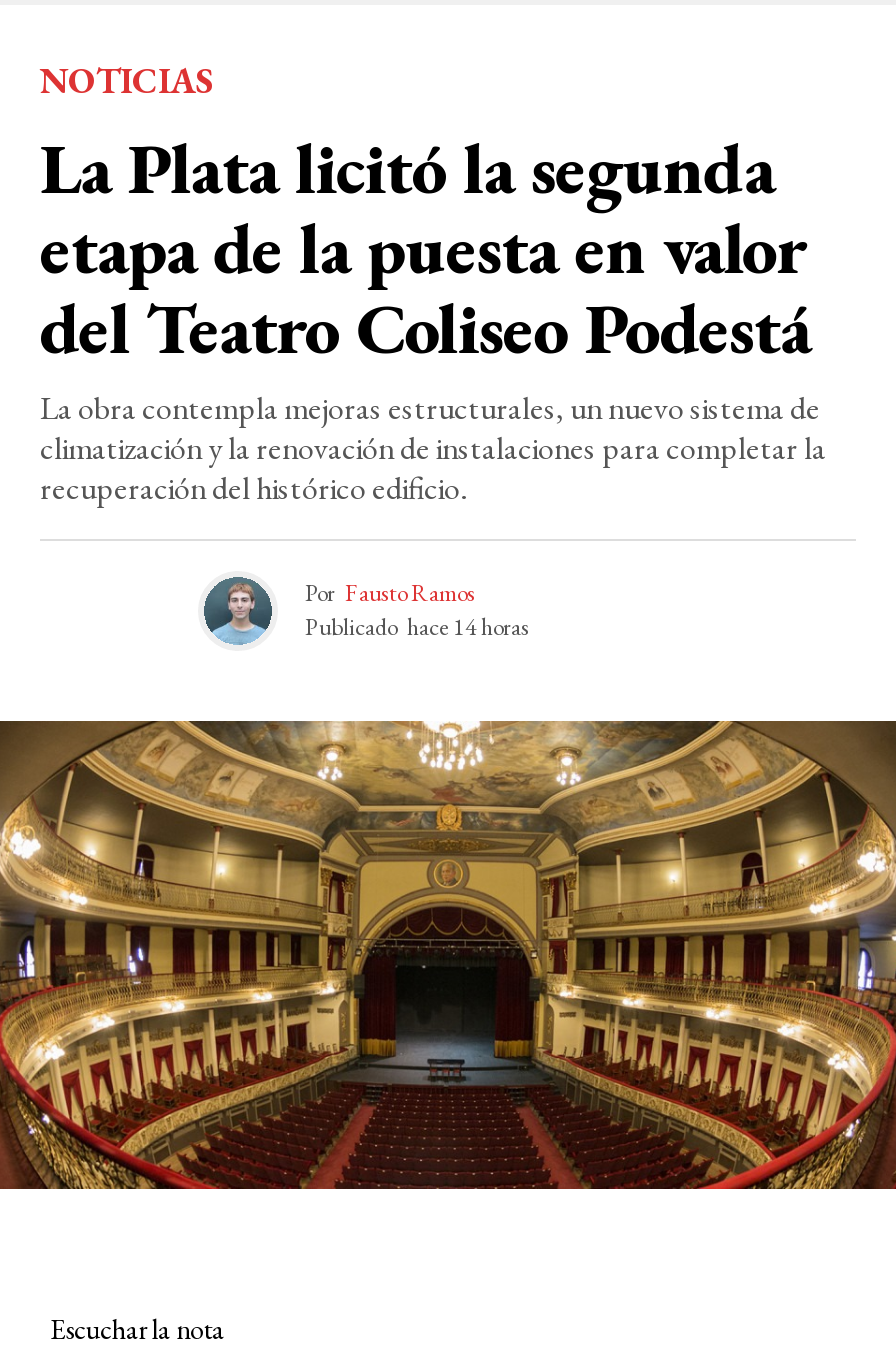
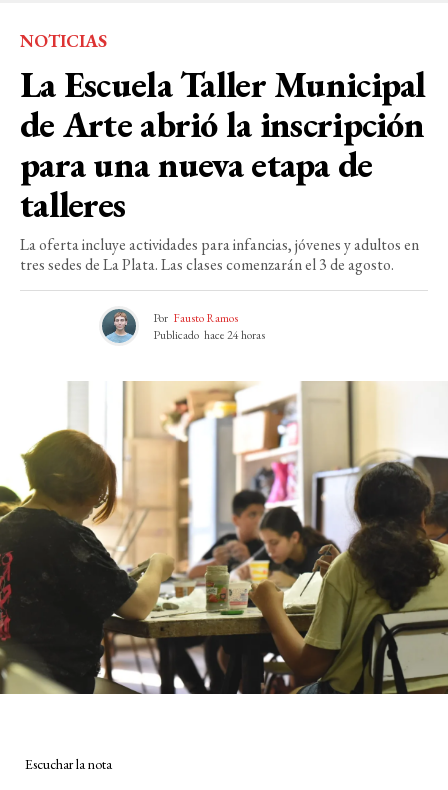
- La Plata licitó la segunda
- etapa de la puesta en valor
- del Teatro Coliseo Podestá
- La obra contempla mejoras estructurales, un nuevo sistema de
- climatización y la renovación de instalaciones para completar la
- recuperación del histórico edificio.
+ La Escuela Taller Municipal
+ de Arte abrió la inscripción
+ para una nueva etapa de
+ talleres
+ La oferta incluye actividades para infancias, jóvenes y adultos en
+ tres sedes de La Plata. Las clases comenzarán el 3 de agosto.

- Publicado hace 14 horas
+ Publicado hace 24 horas

- [image]
+ [image]
